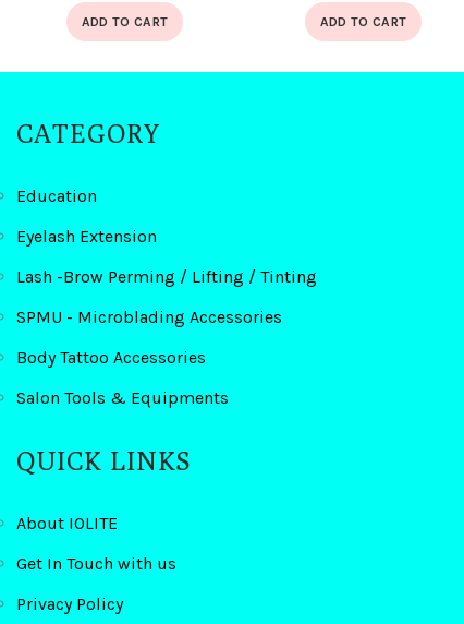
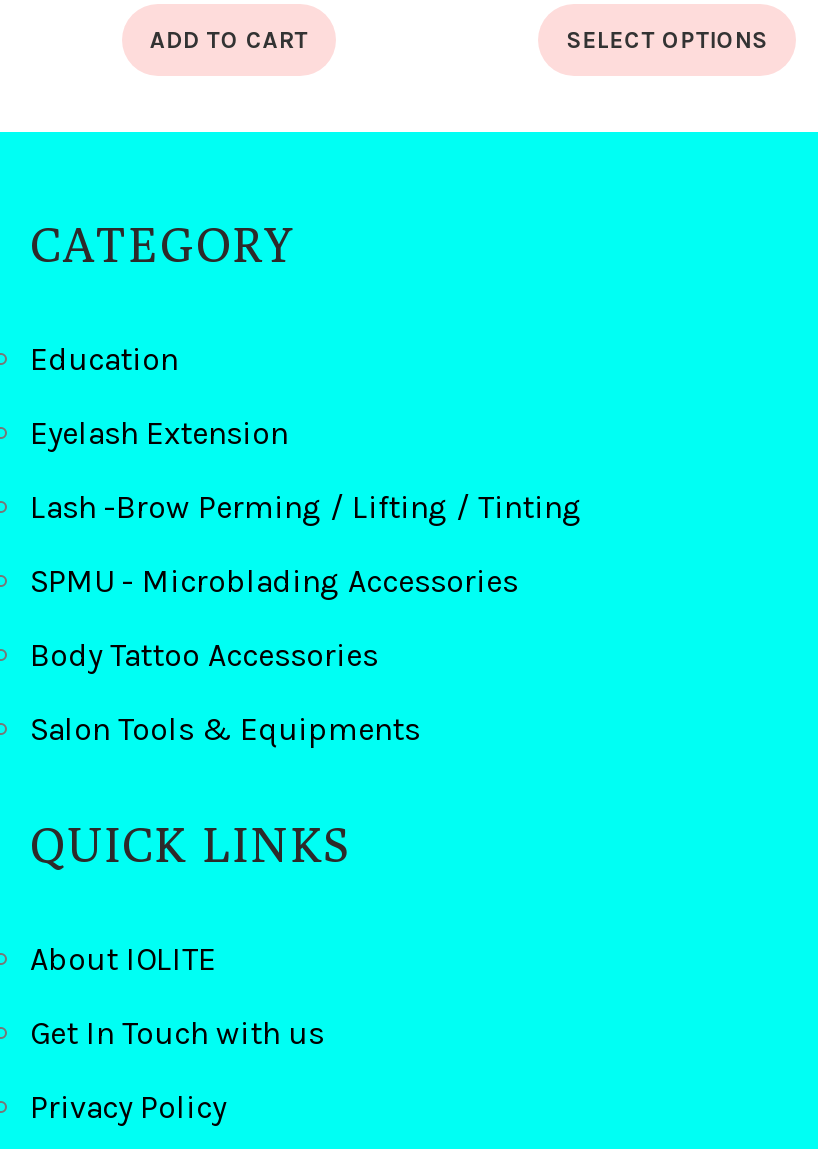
- ADD TO CART
+ SELECT OPTIONS
